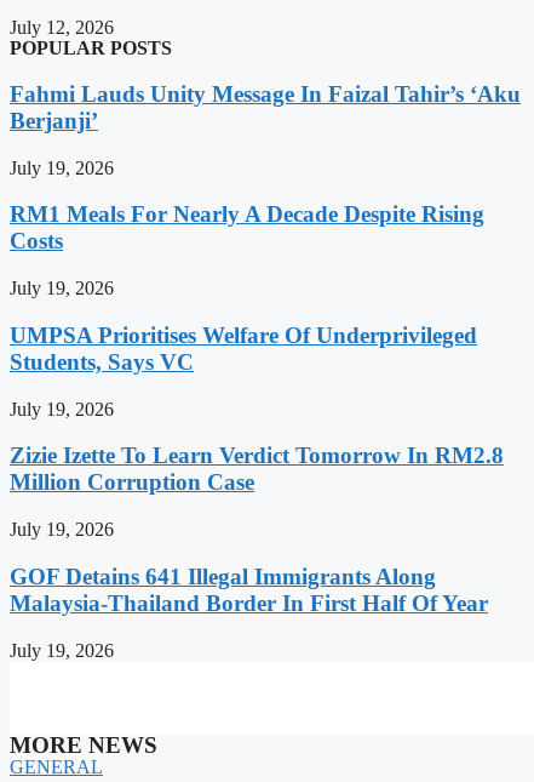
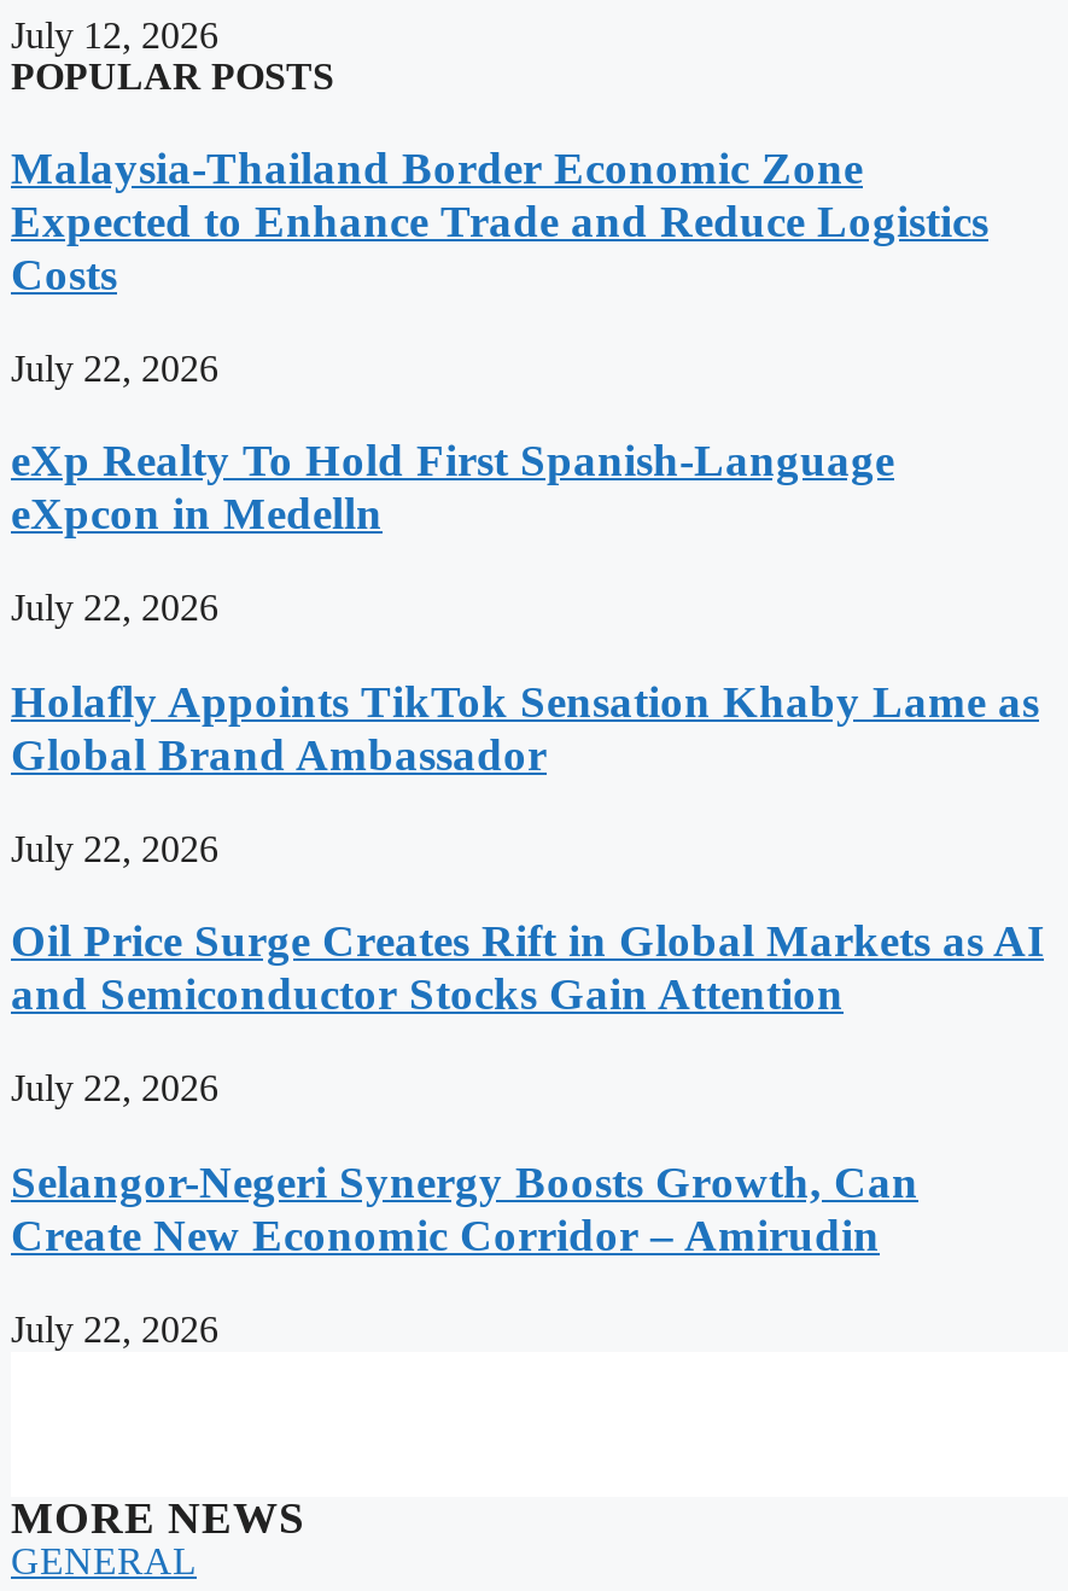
- Fahmi Lauds Unity Message In Faizal Tahir’s ‘Aku
- Berjanji’
- July 19, 2026
- RM1 Meals For Nearly A Decade Despite Rising
+ Malaysia-Thailand Border Economic Zone
+ Expected to Enhance Trade and Reduce Logistics

moved up: Costs

- July 19, 2026
- UMPSA Prioritises Welfare Of Underprivileged
- Students, Says VC
- July 19, 2026
- Zizie Izette To Learn Verdict Tomorrow In RM2.8
- Million Corruption Case
- July 19, 2026
- GOF Detains 641 Illegal Immigrants Along
- Malaysia-Thailand Border In First Half Of Year
- July 19, 2026
+ July 22, 2026
+ eXp Realty To Hold First Spanish-Language
+ eXpcon in Medelln
+ July 22, 2026
+ Holafly Appoints TikTok Sensation Khaby Lame as
+ Global Brand Ambassador
+ July 22, 2026
+ Oil Price Surge Creates Rift in Global Markets as AI
+ and Semiconductor Stocks Gain Attention
+ July 22, 2026
+ Selangor-Negeri Synergy Boosts Growth, Can
+ Create New Economic Corridor – Amirudin
+ July 22, 2026
